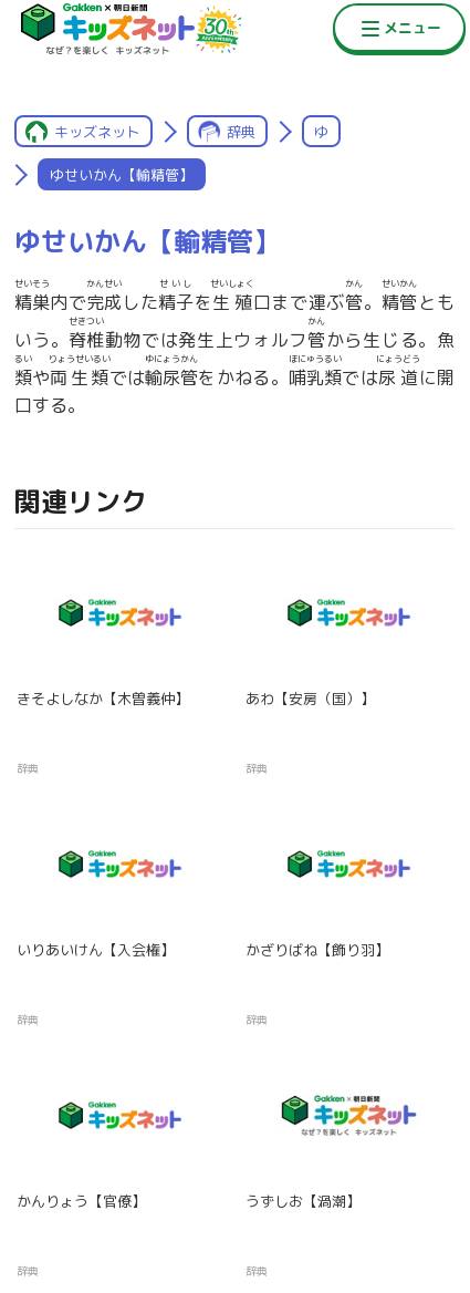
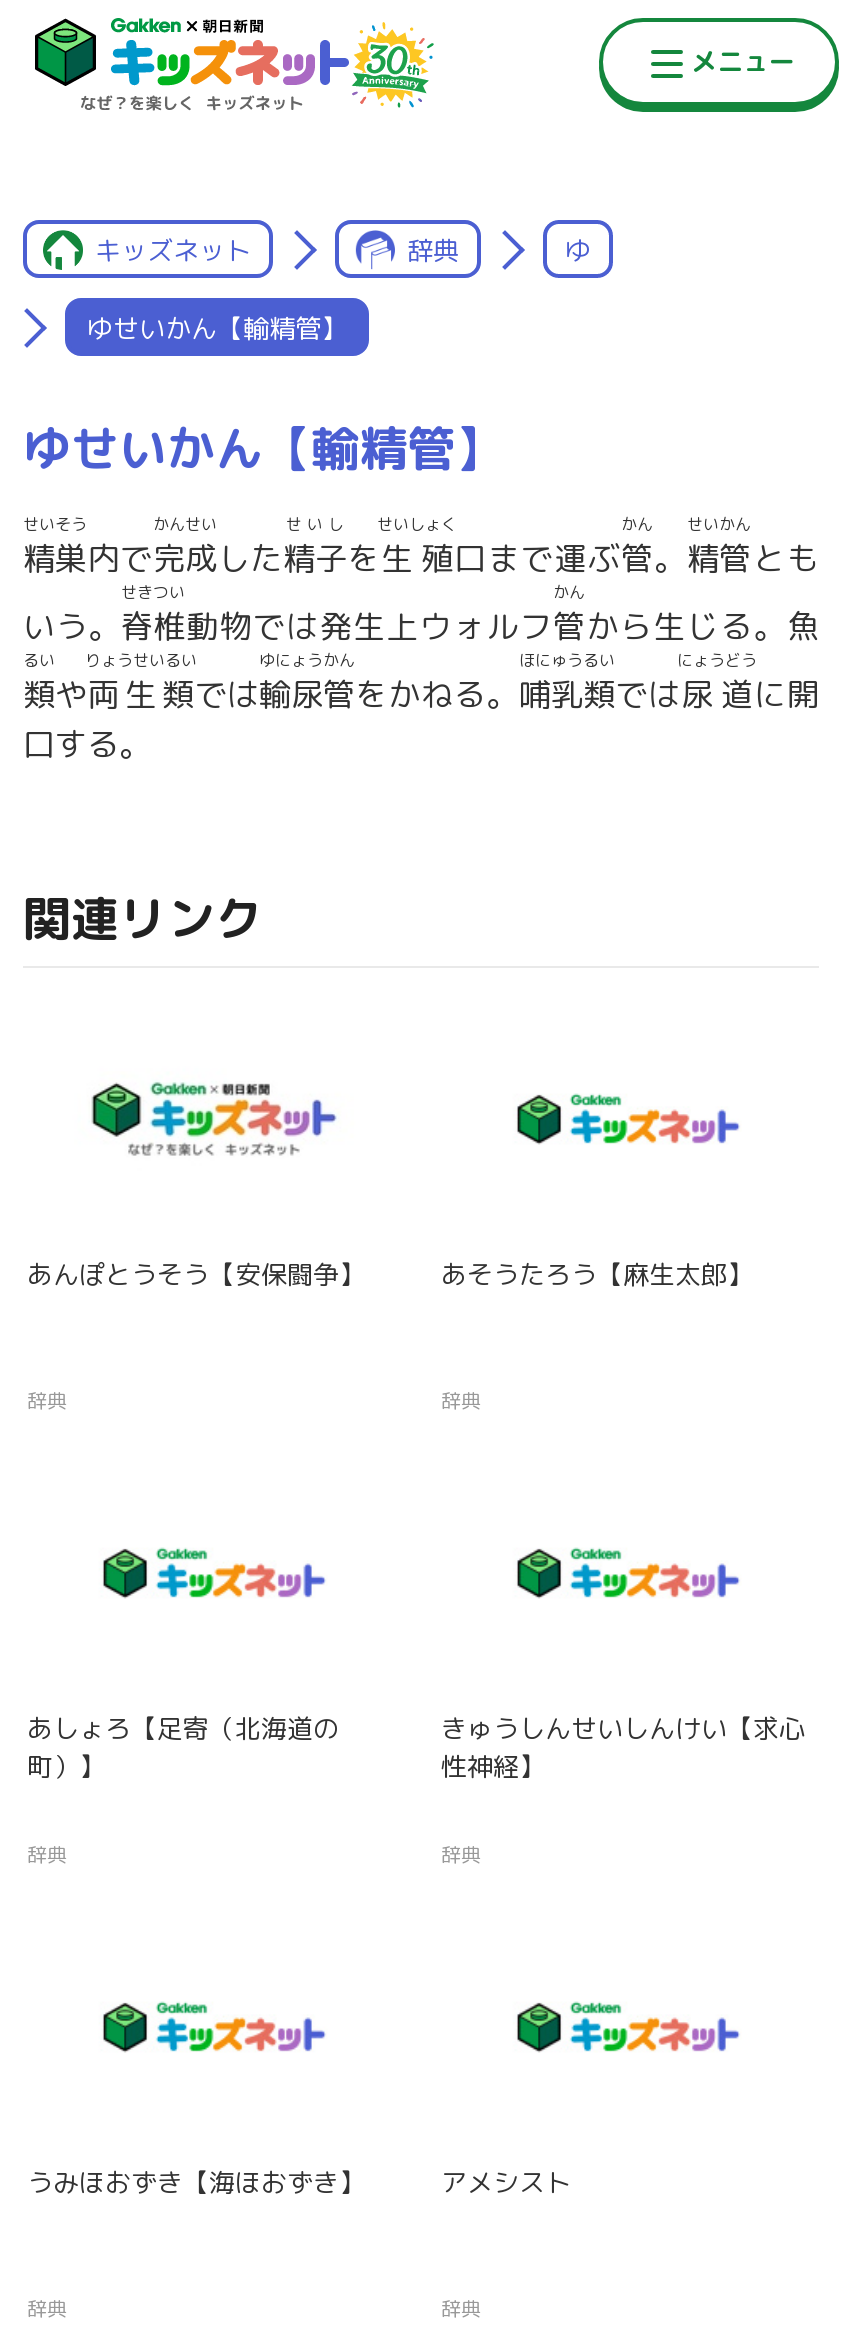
moved down: [image]

- きそよしなか【木曽義仲】
+ あんぽとうそう【安保闘争】

- あわ【安房（国）】
+ あそうたろう【麻生太郎】

- いりあいけん【入会権】
+ あしょろ【足寄（北海道の
+ 町）】

- かざりばね【飾り羽】
+ きゅうしんせいしんけい【求心
+ 性神経】

moved up: [image]

- かんりょう【官僚】
+ うみほおずき【海ほおずき】

- うずしお【渦潮】
+ アメシスト
